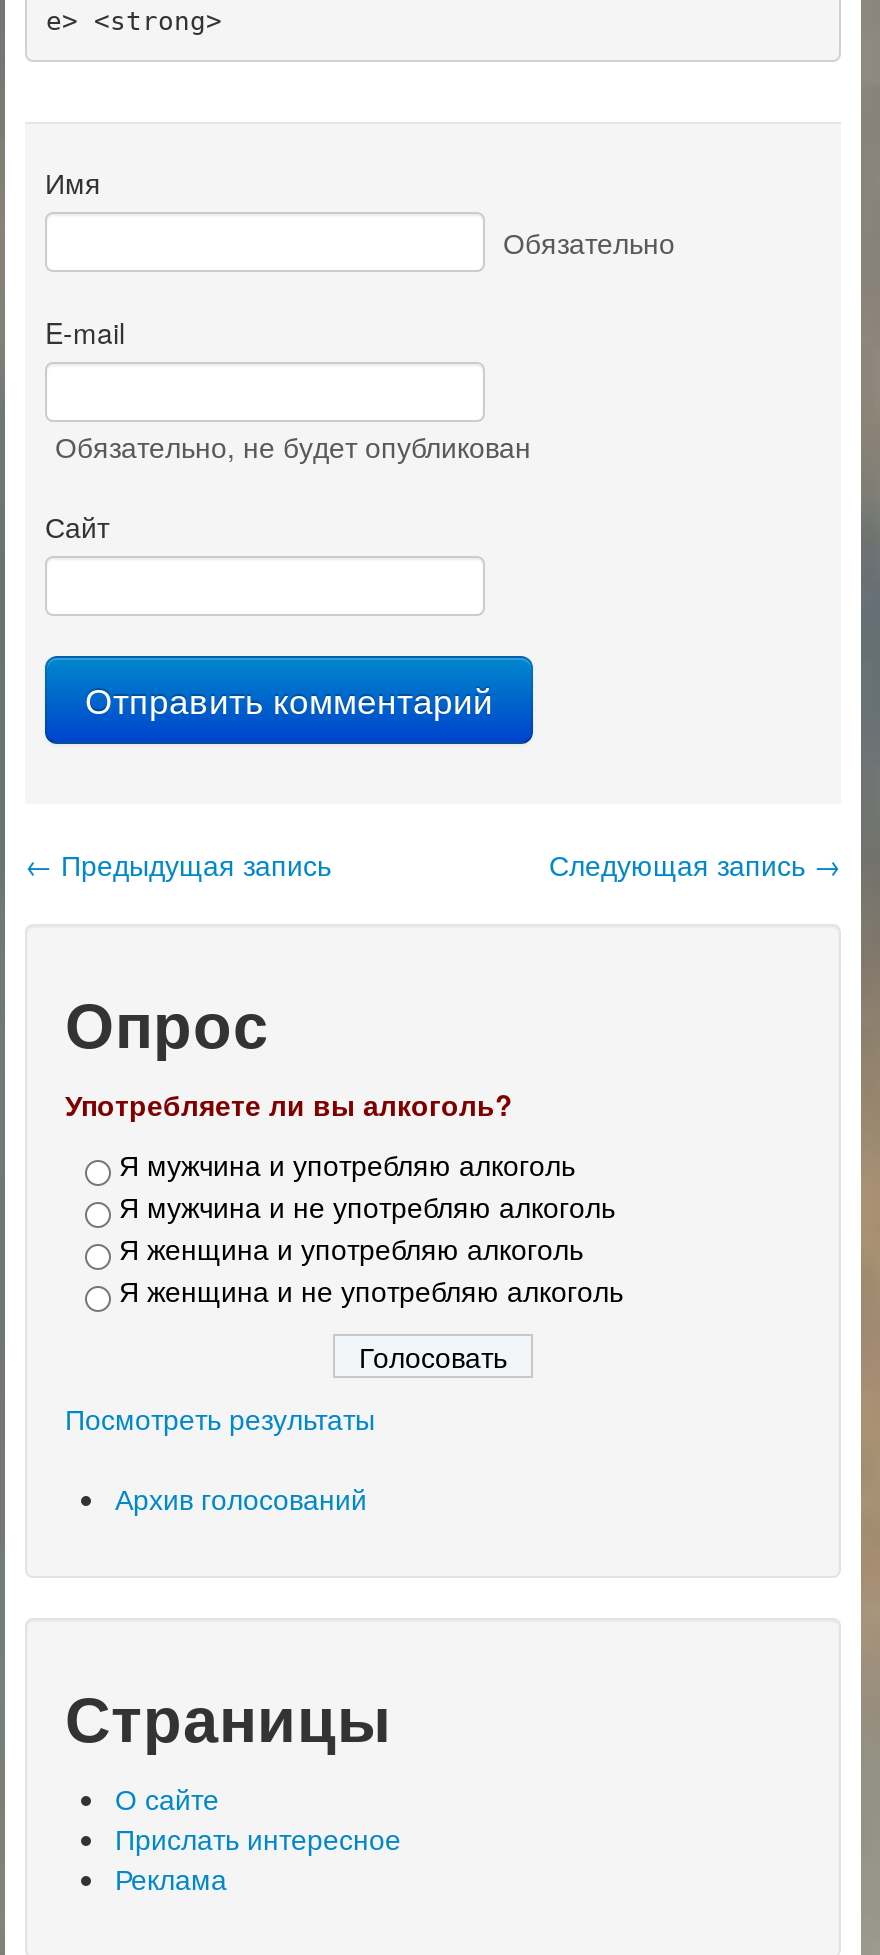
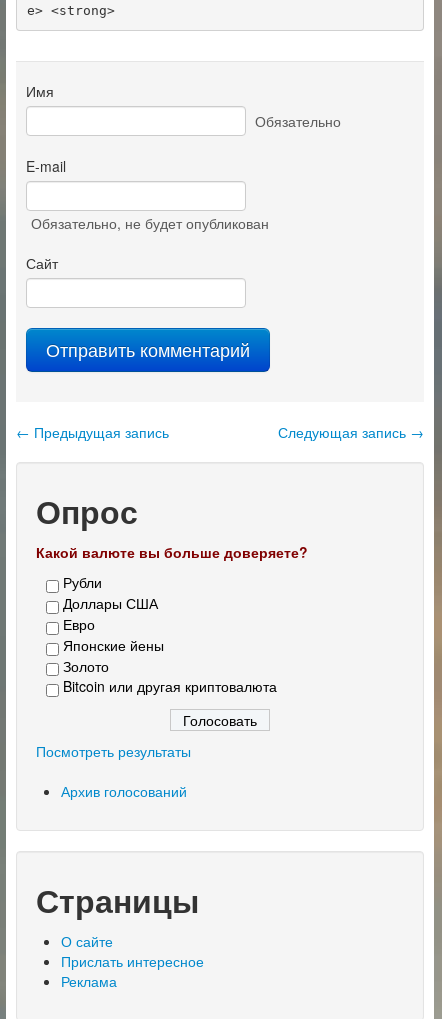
- Употребляете ли вы алкоголь?
+ Какой валюте вы больше доверяете?

- Я мужчина и употребляю алкоголь
- Я мужчина и не употребляю алкоголь
- Я женщина и употребляю алкоголь
- Я женщина и не употребляю алкоголь
+ Рубли
+ Доллары США
+ Евро
+ Японские йены
+ Золото
+ Bitcoin или другая криптовалюта
